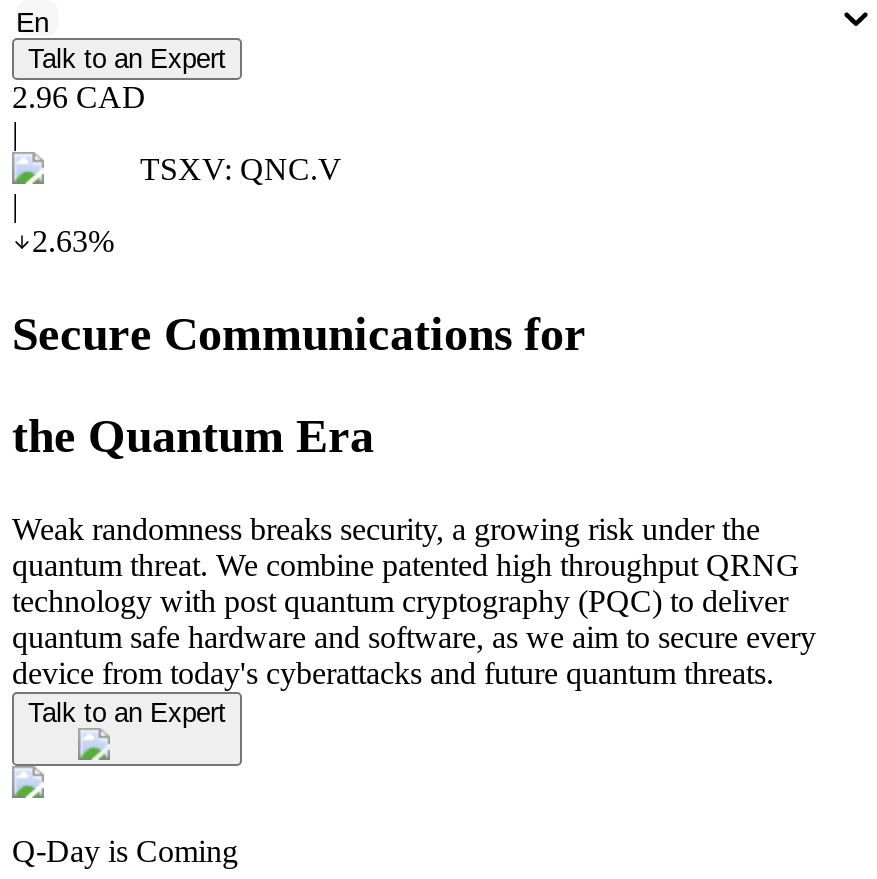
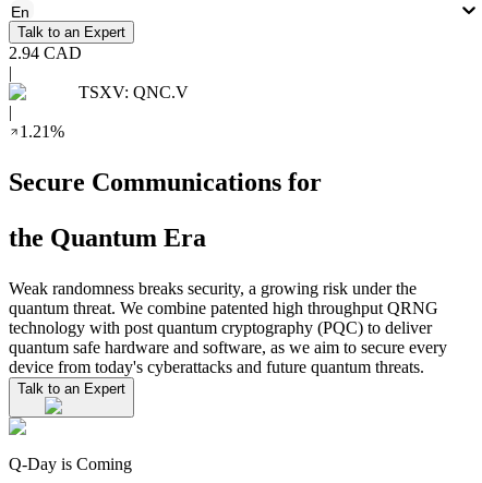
- 2.96 CAD
+ 2.94 CAD

- 2.63%
+ 1.21%
